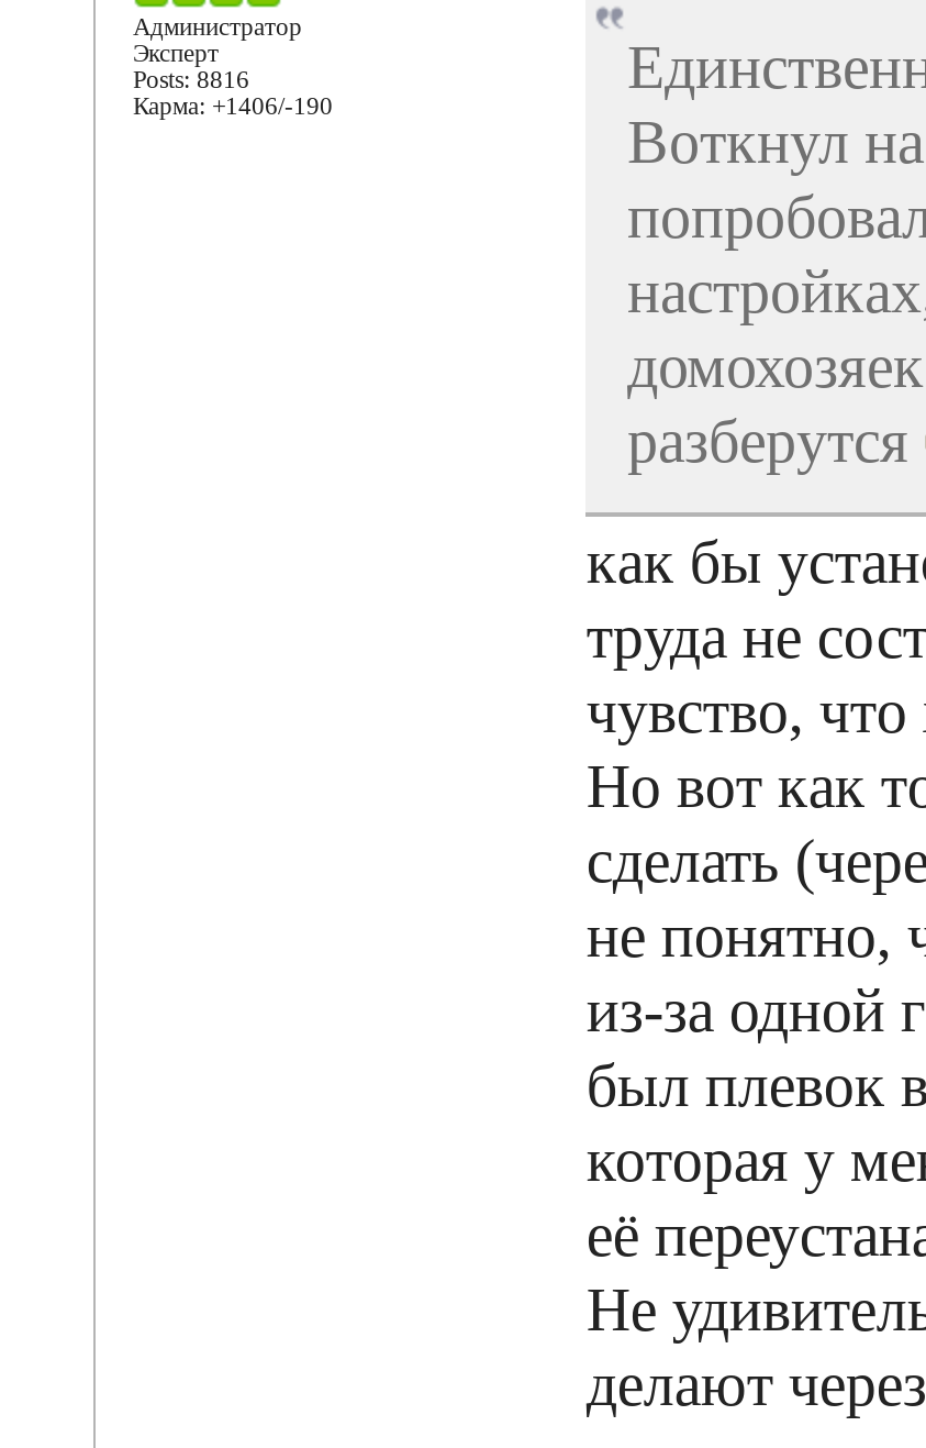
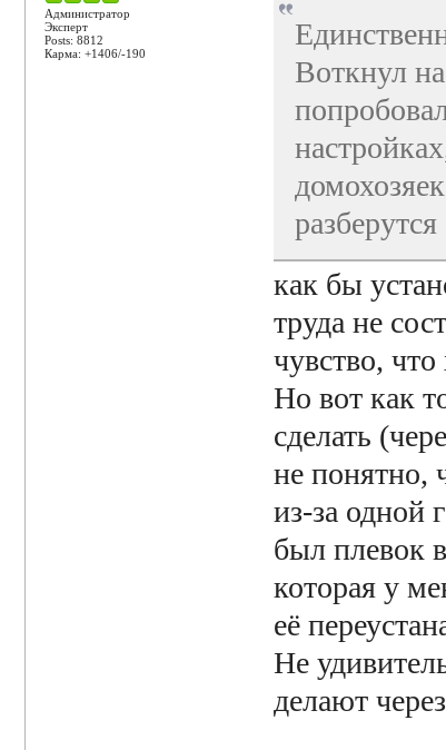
- Posts: 8816
+ Posts: 8812
